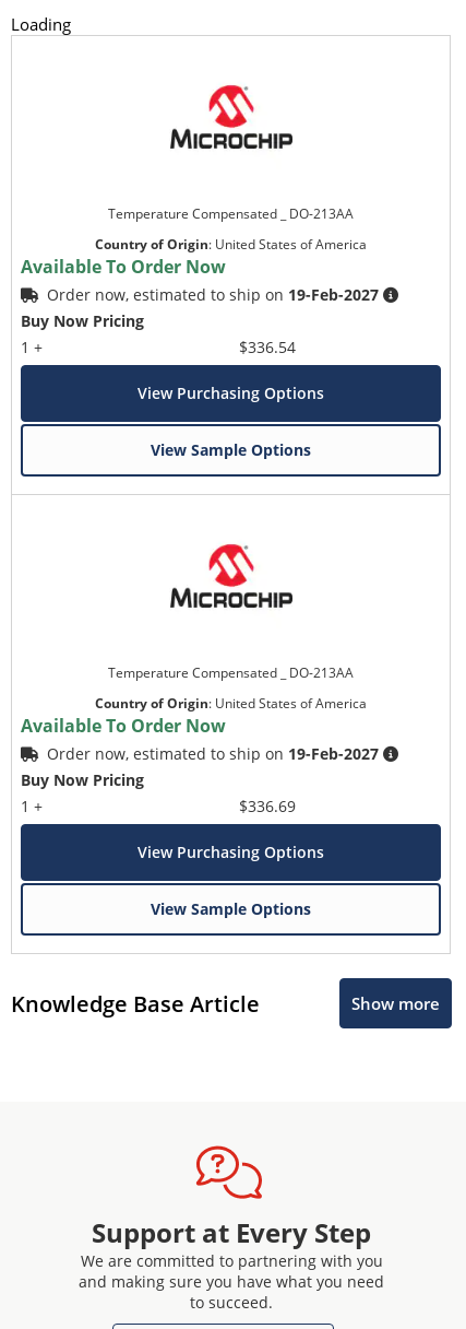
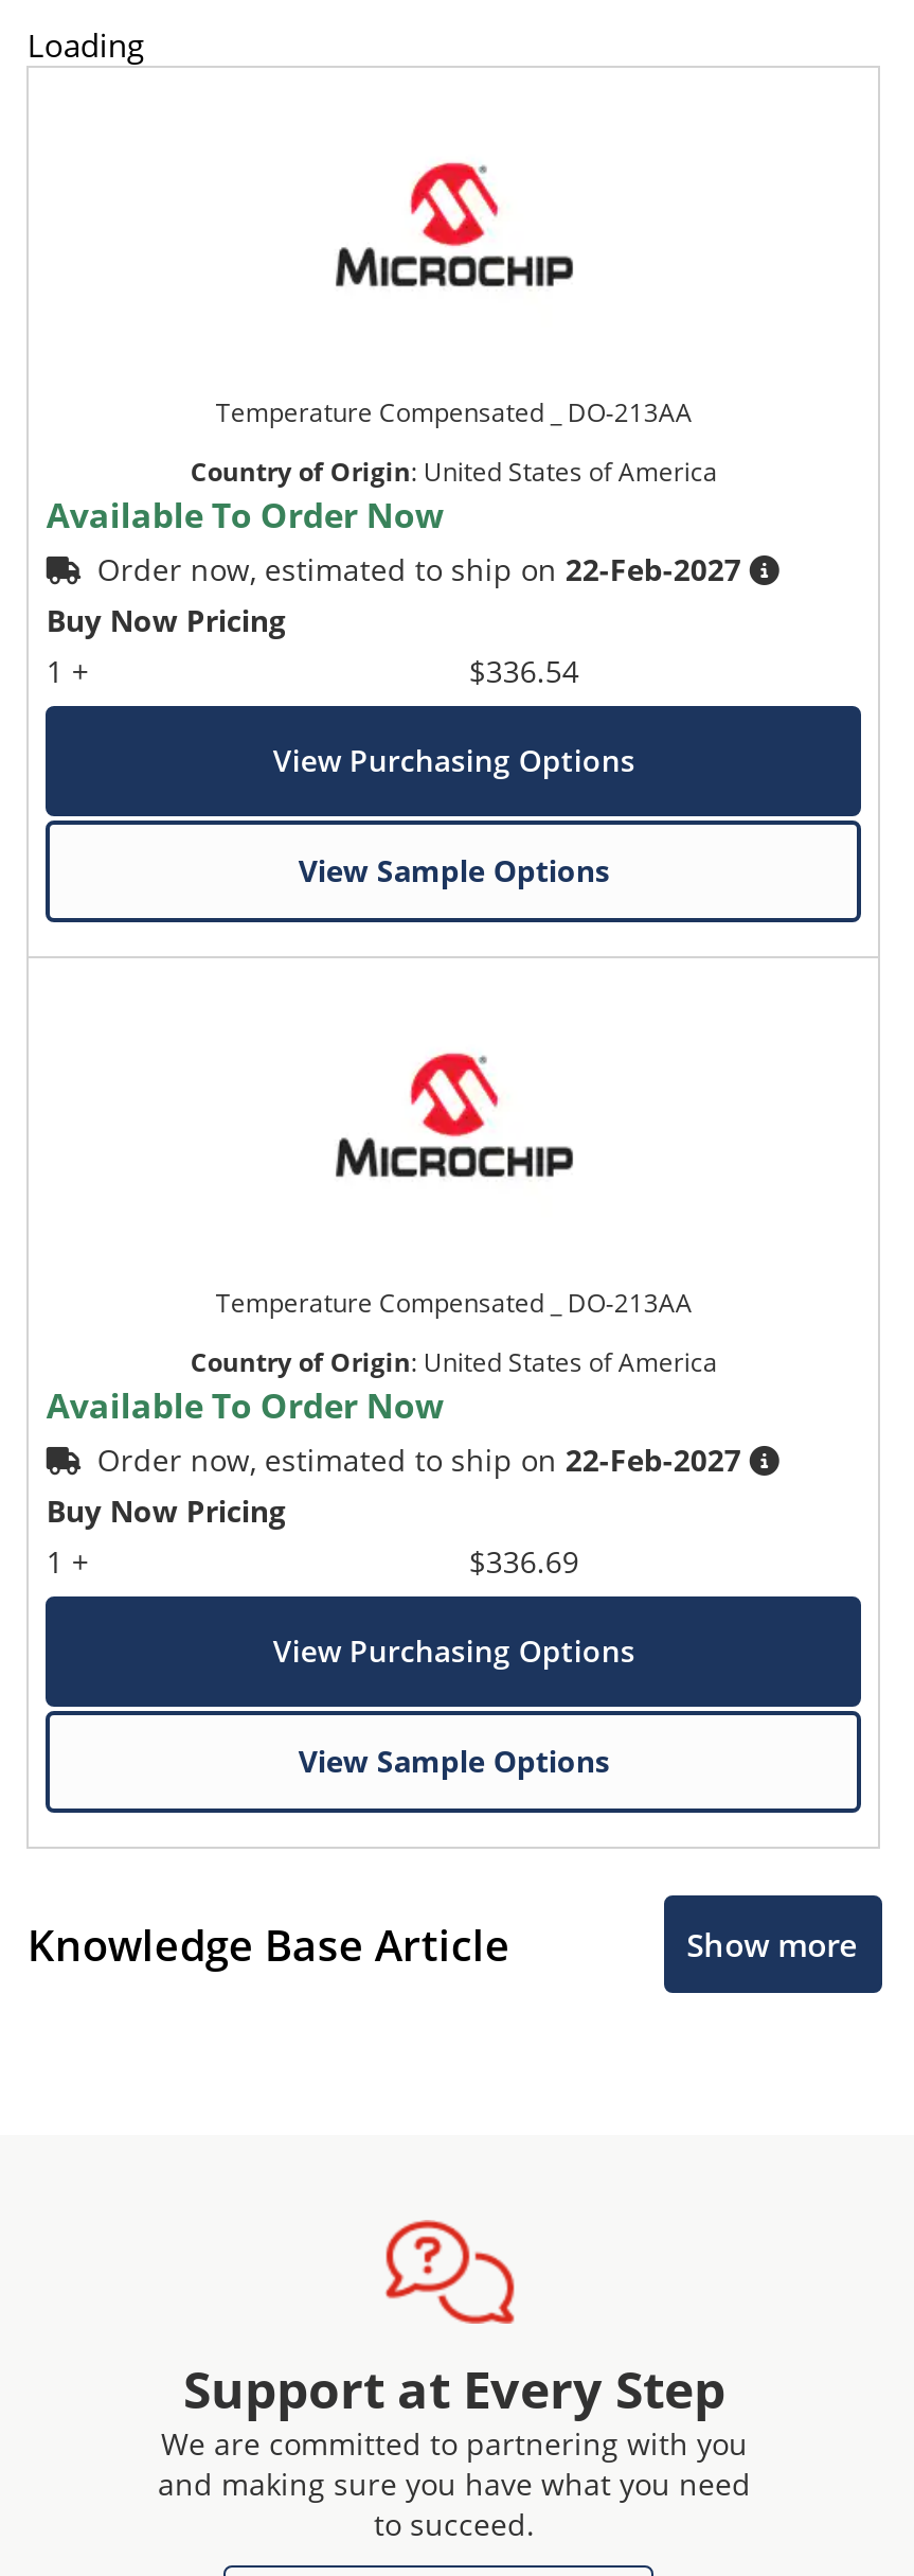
- Order now, estimated to ship on 19-Feb-2027
+ Order now, estimated to ship on 22-Feb-2027

- Order now, estimated to ship on 19-Feb-2027
+ Order now, estimated to ship on 22-Feb-2027
